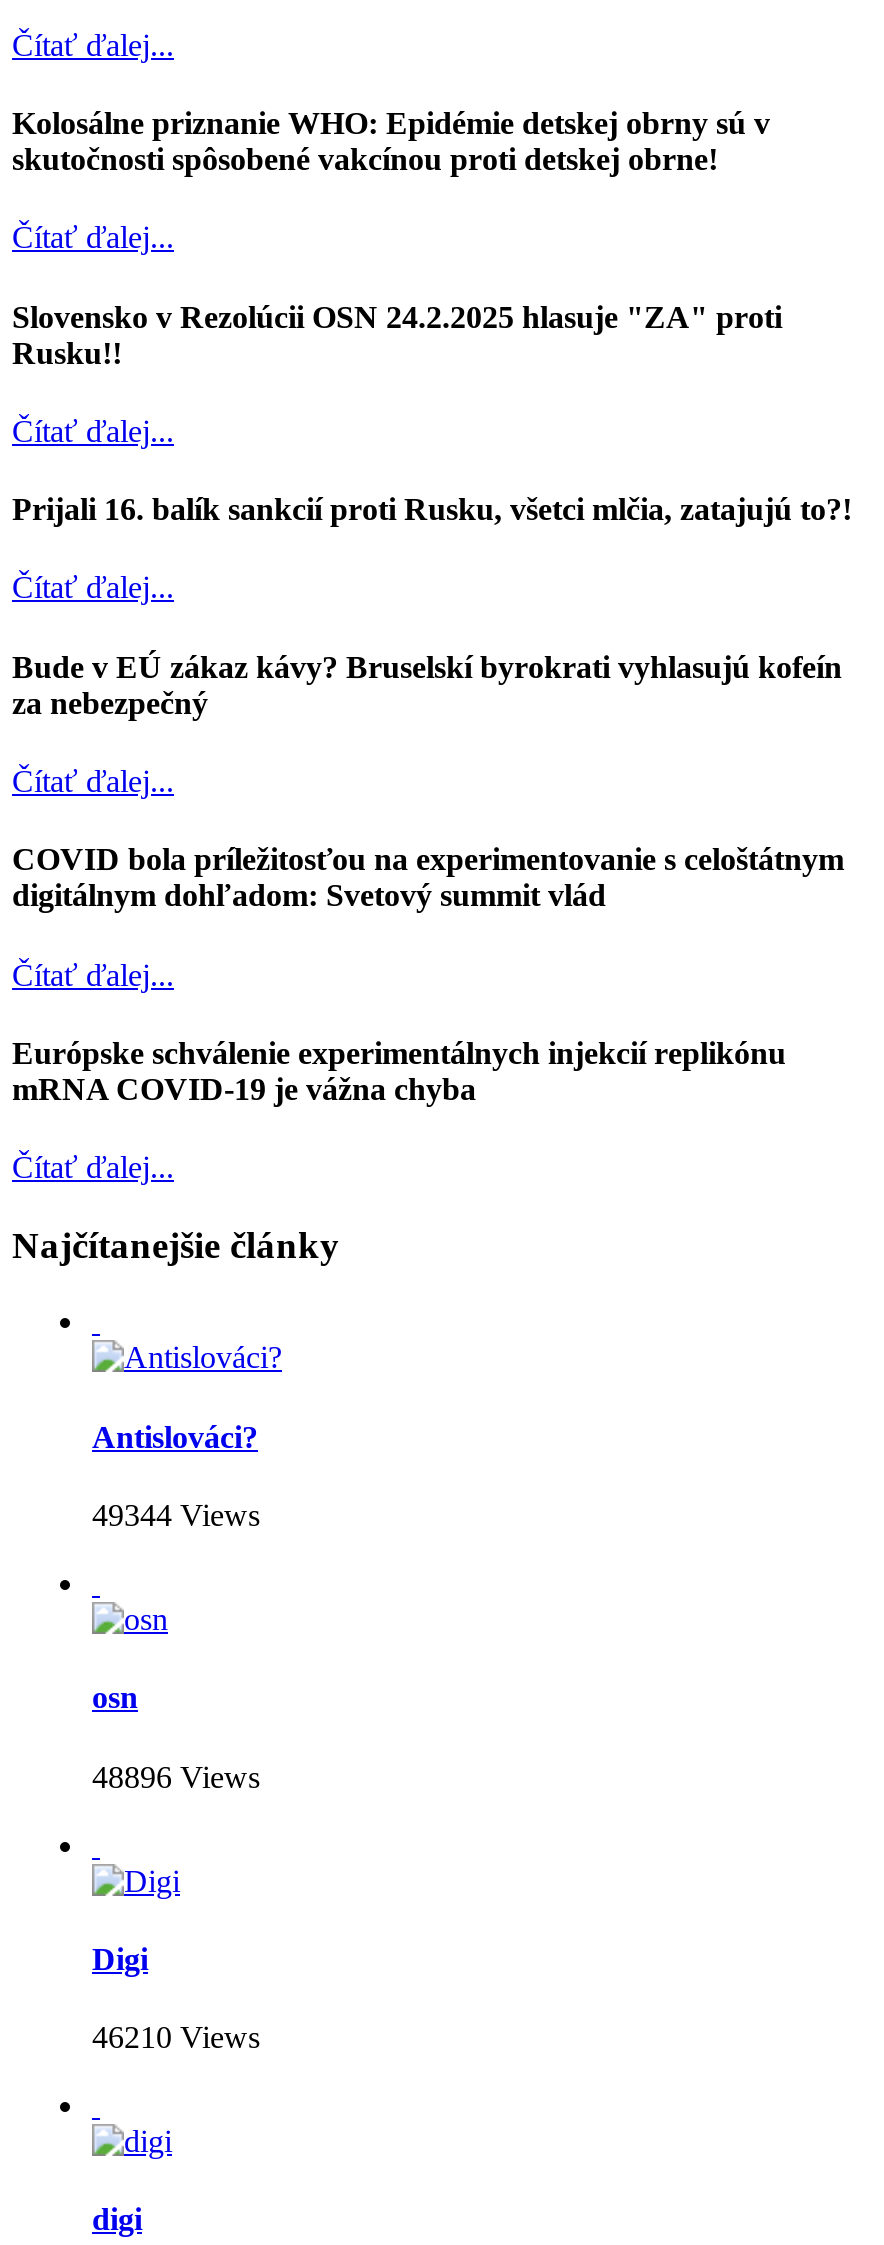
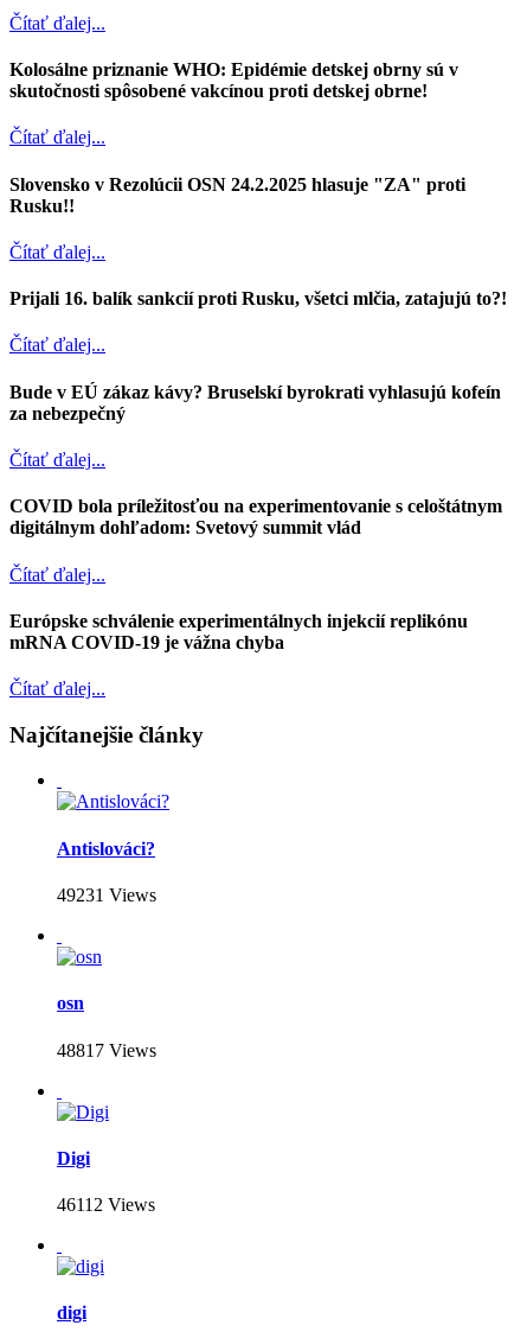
- 49344 Views
+ 49231 Views

- 48896 Views
+ 48817 Views

- 46210 Views
+ 46112 Views
